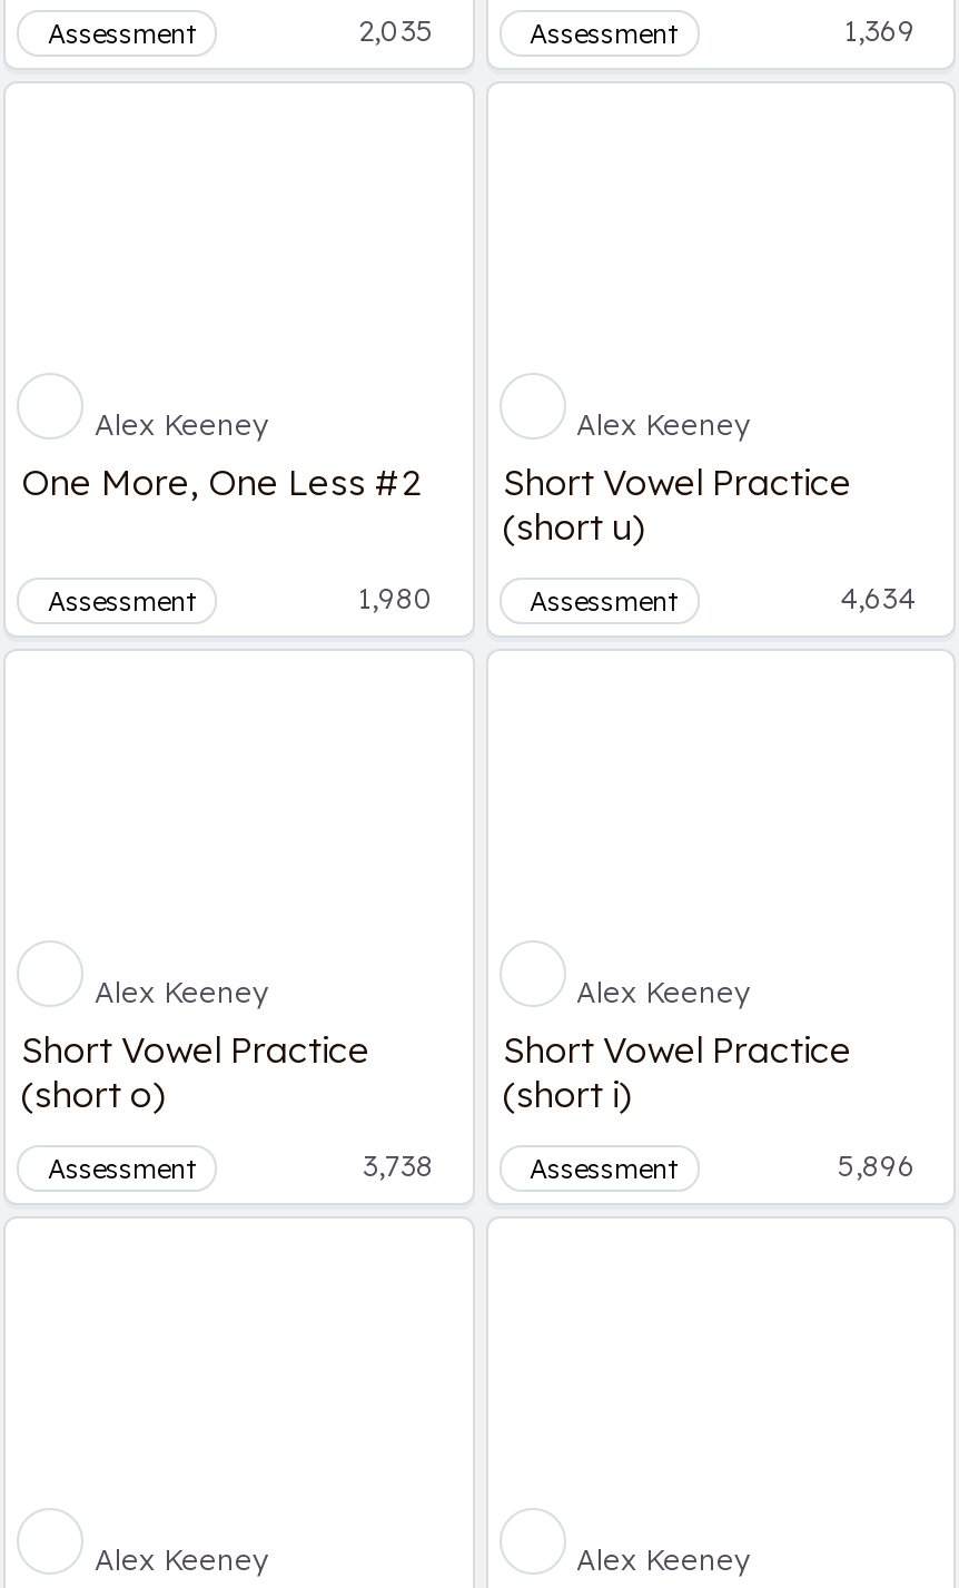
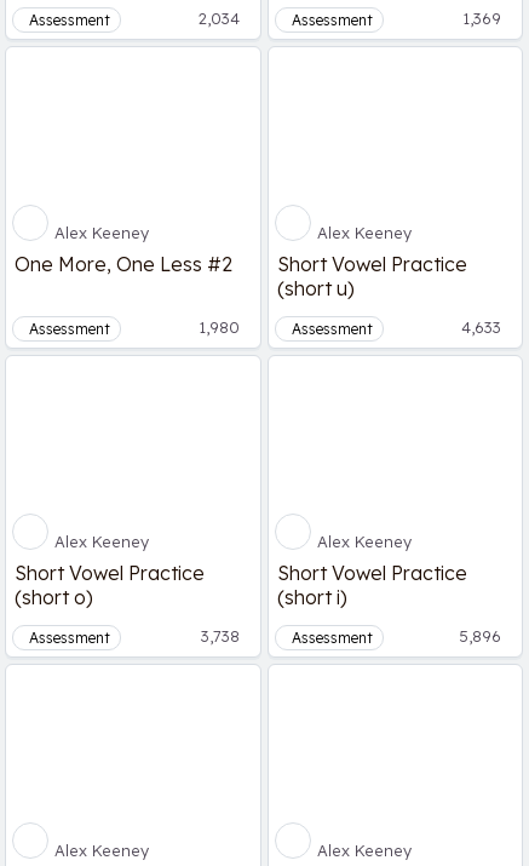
- 2,035
+ 2,034

- 4,634
+ 4,633
